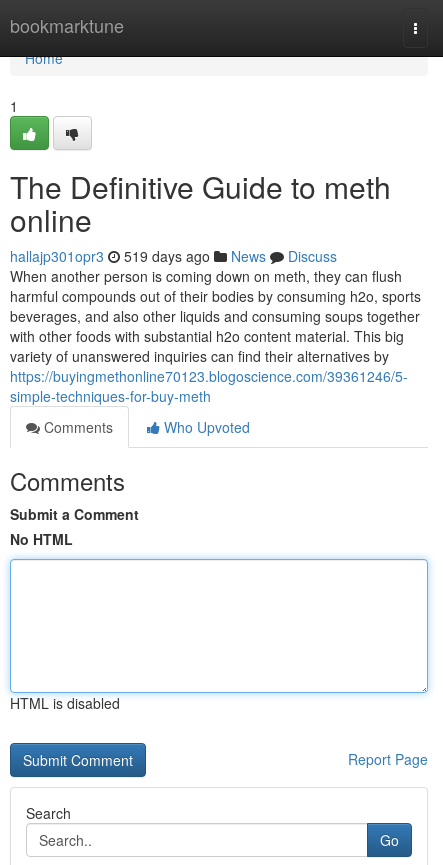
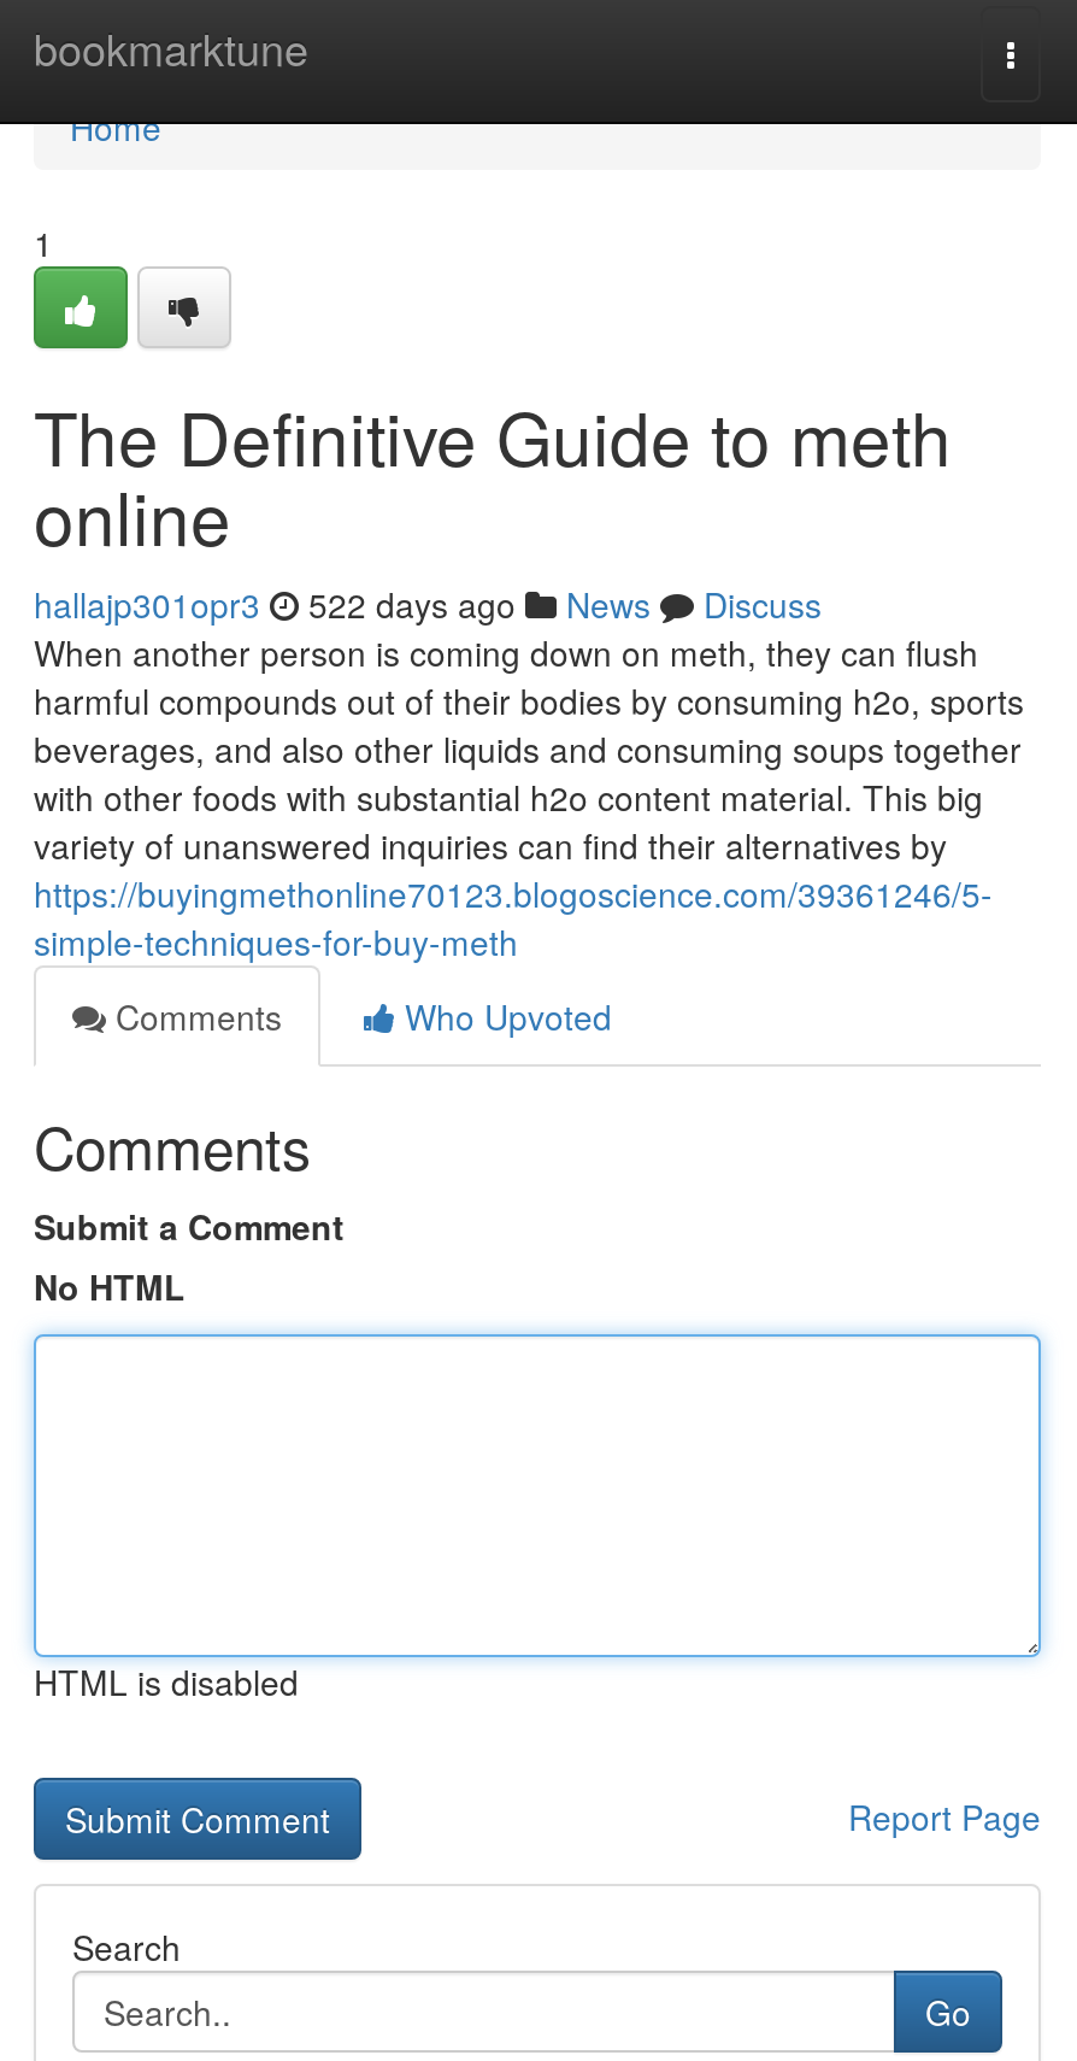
- hallajp301opr3 519 days ago News Discuss
+ hallajp301opr3 522 days ago News Discuss
